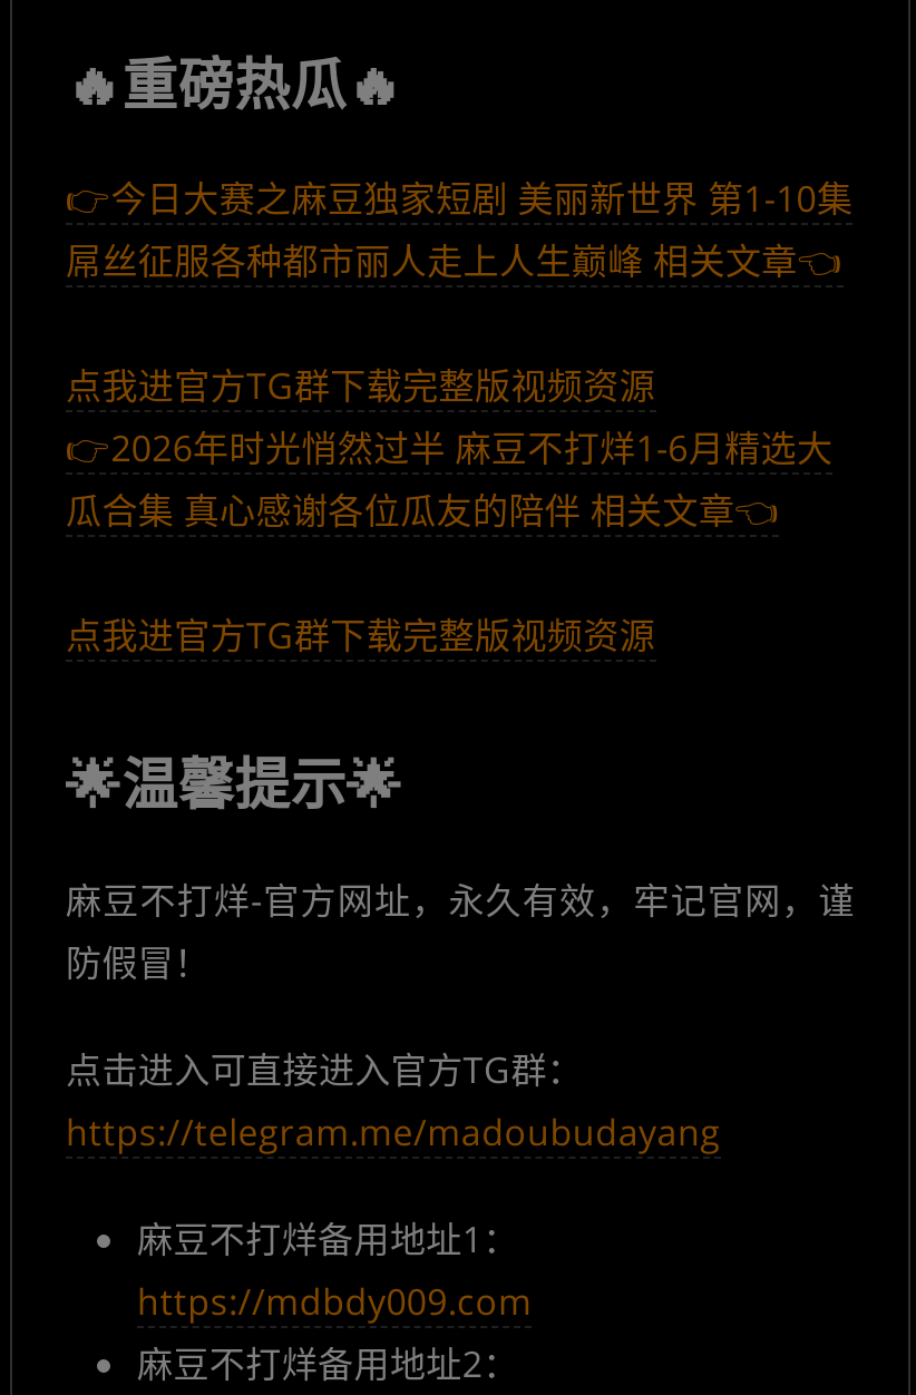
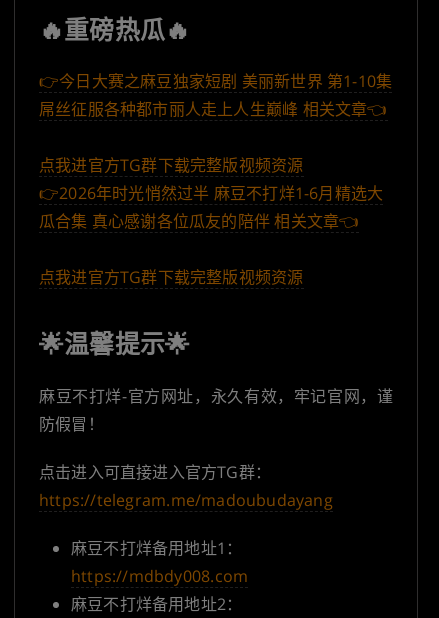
- https://mdbdy009.com
+ https://mdbdy008.com
